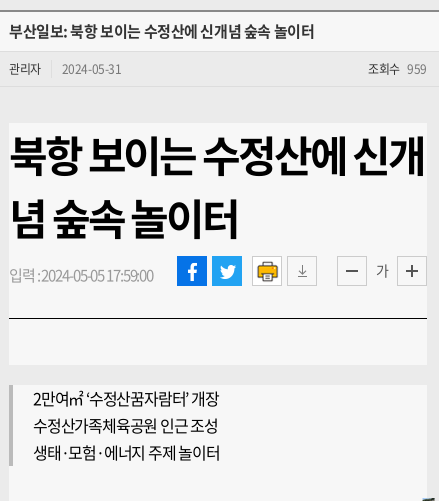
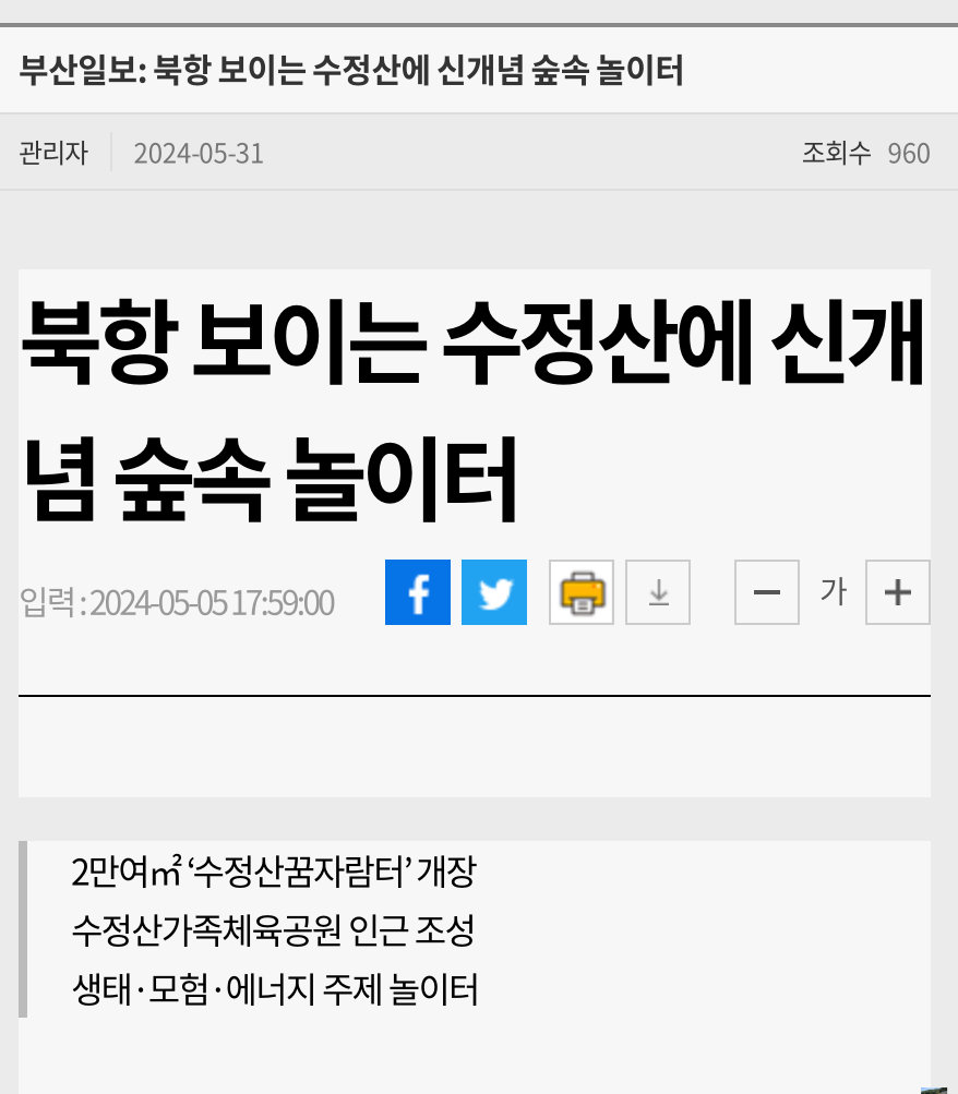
- 조회수 959
+ 조회수 960
